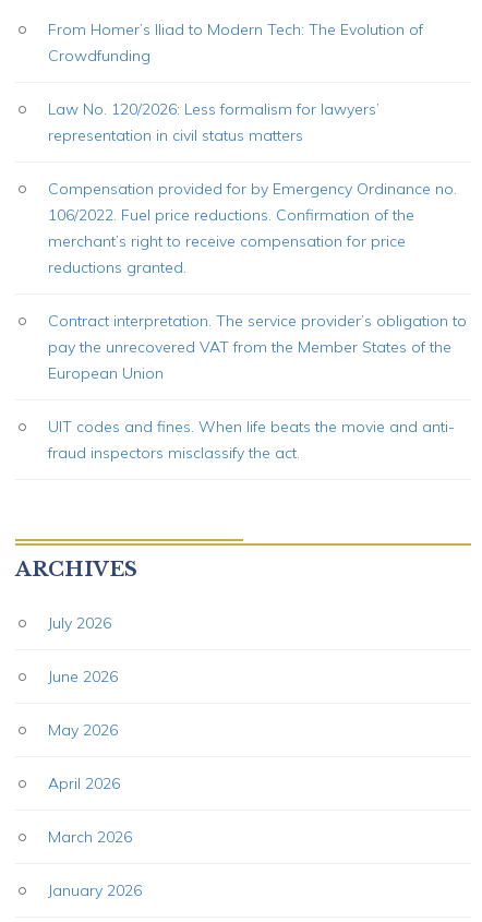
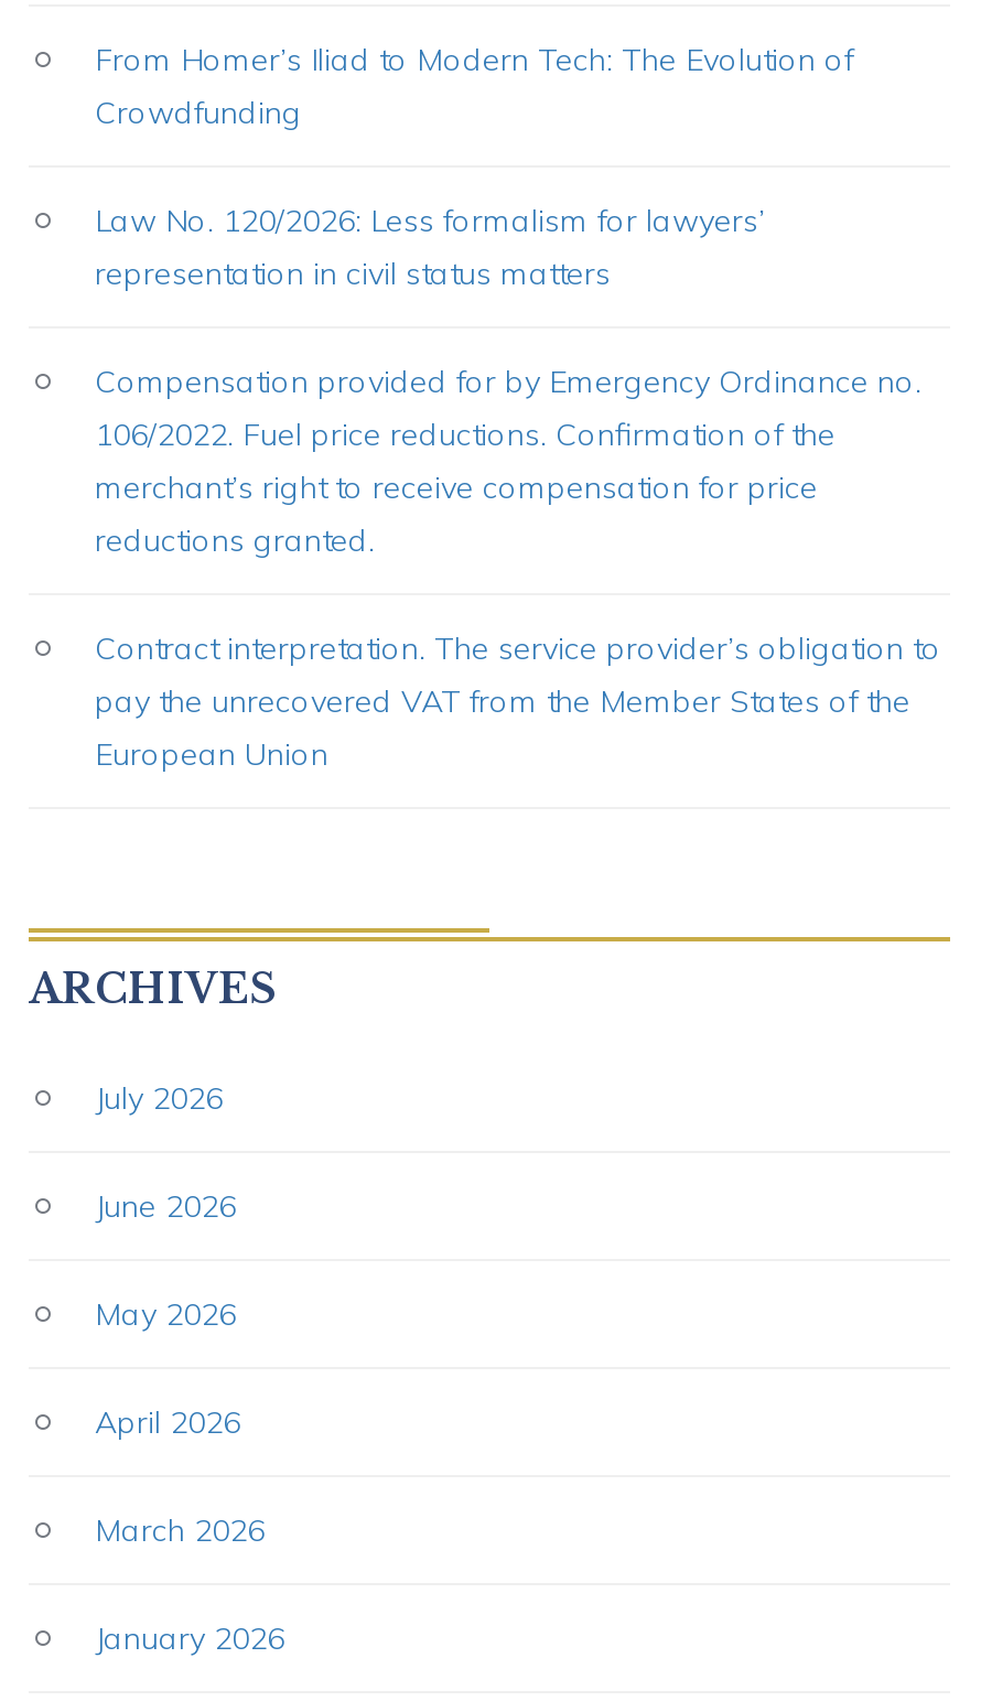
- UIT codes and fines. When life beats the movie and anti-
- fraud inspectors misclassify the act.
